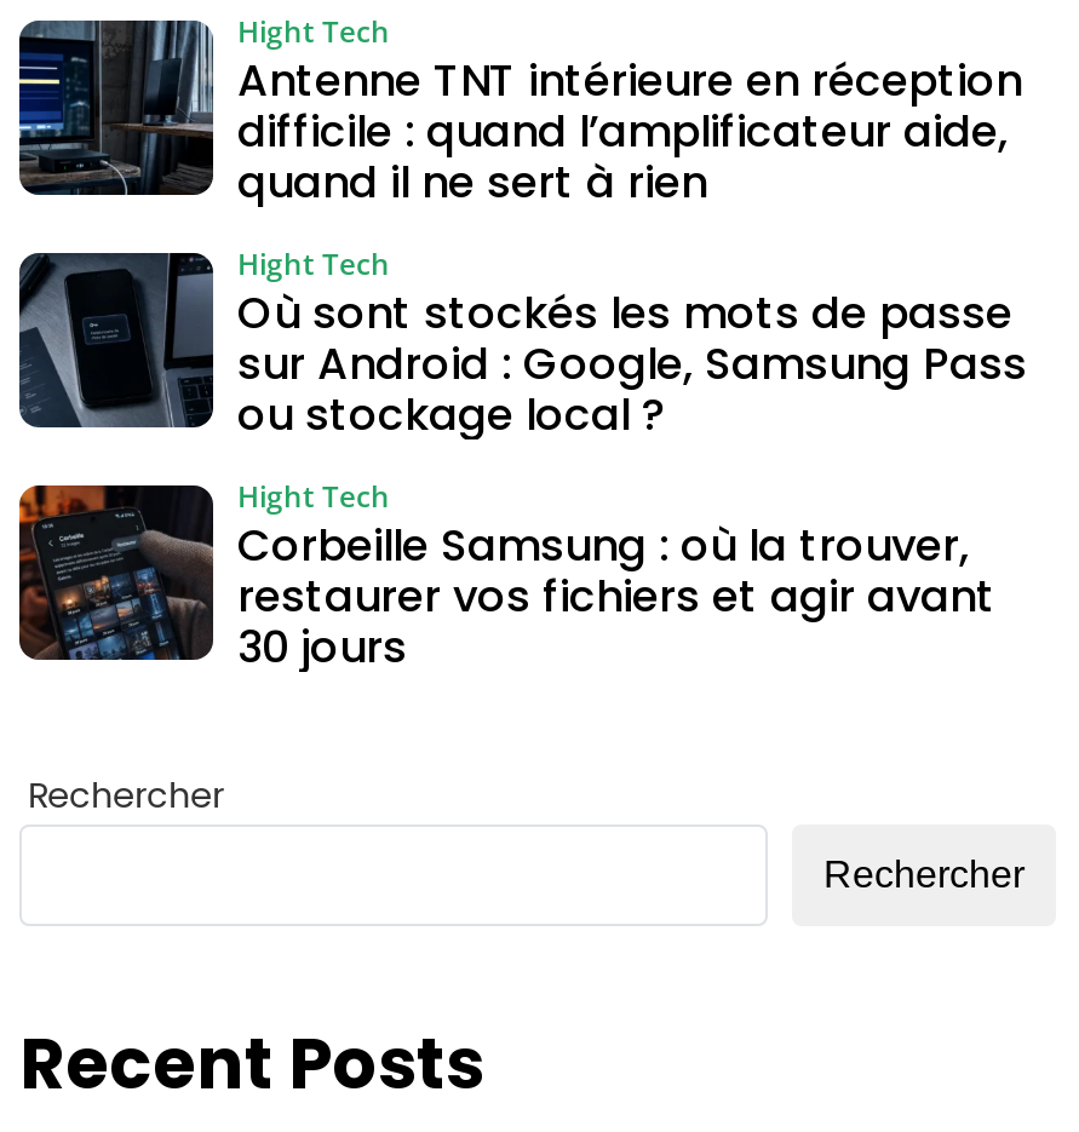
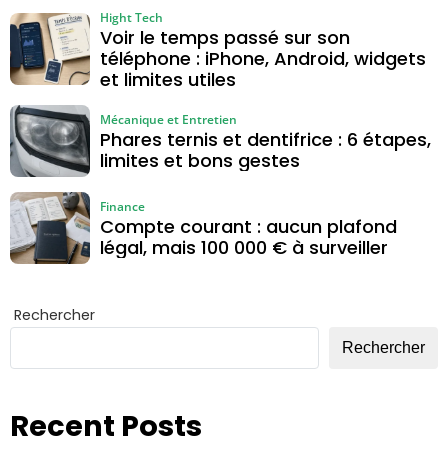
- [image]
- Antenne TNT intérieure en réception
- difficile : quand l’amplificateur aide,
- quand il ne sert à rien
+ [image]
+ Voir le temps passé sur son
+ téléphone : iPhone, Android, widgets
+ et limites utiles

- [image]
- Où sont stockés les mots de passe
- sur Android : Google, Samsung Pass
- ou stockage local ?
+ [image]
+ Phares ternis et dentifrice : 6 étapes,
+ limites et bons gestes

- Hight Tech
+ Mécanique et Entretien

- [image]
- Corbeille Samsung : où la trouver,
- restaurer vos fichiers et agir avant
- 30 jours
+ [image]
+ Compte courant : aucun plafond
+ légal, mais 100 000 € à surveiller

- Hight Tech
+ Finance
